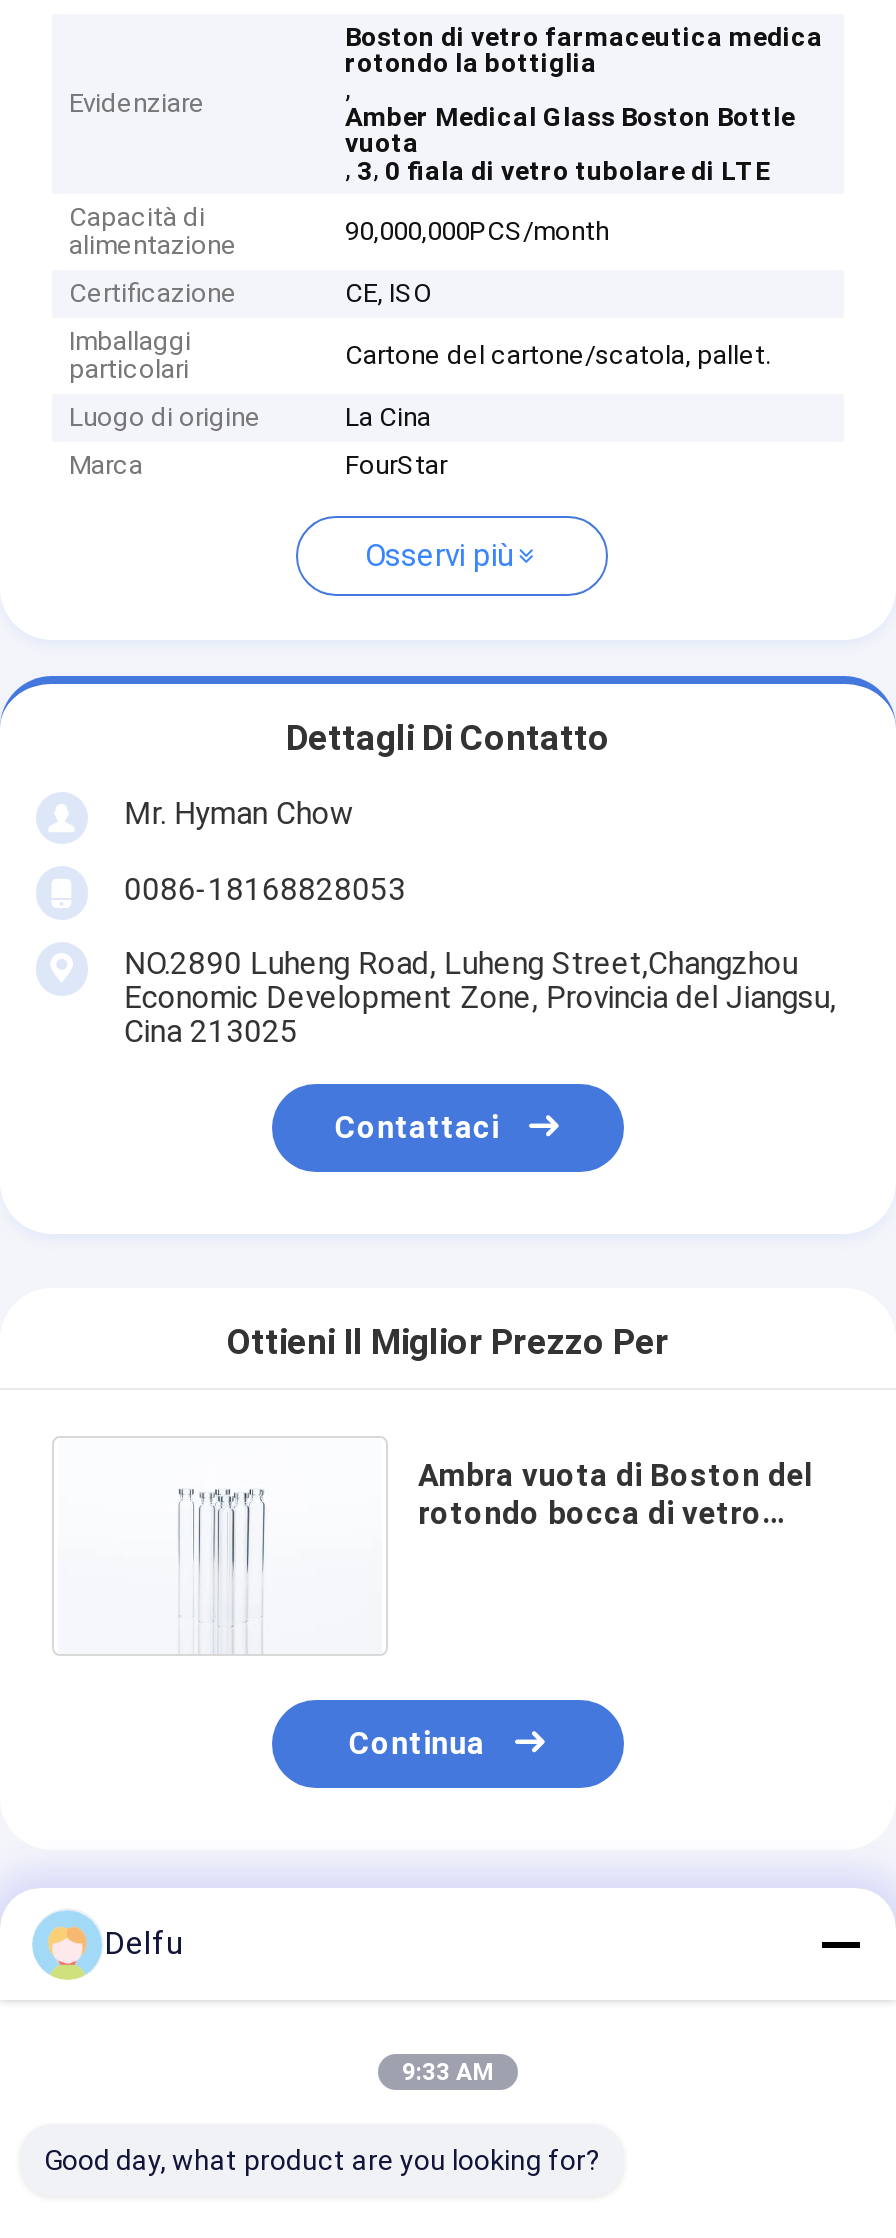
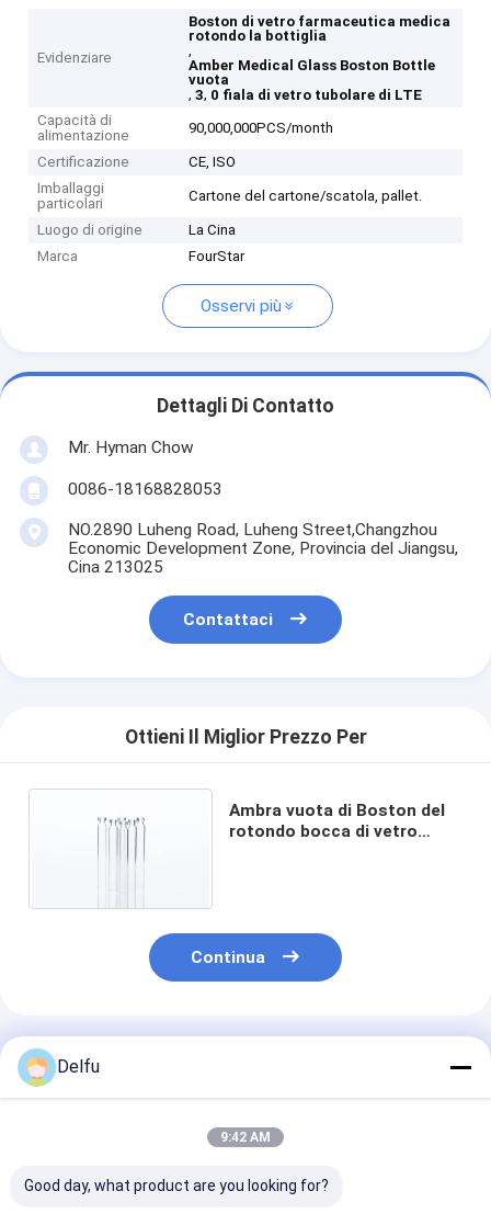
- 9:33 AM
+ 9:42 AM
